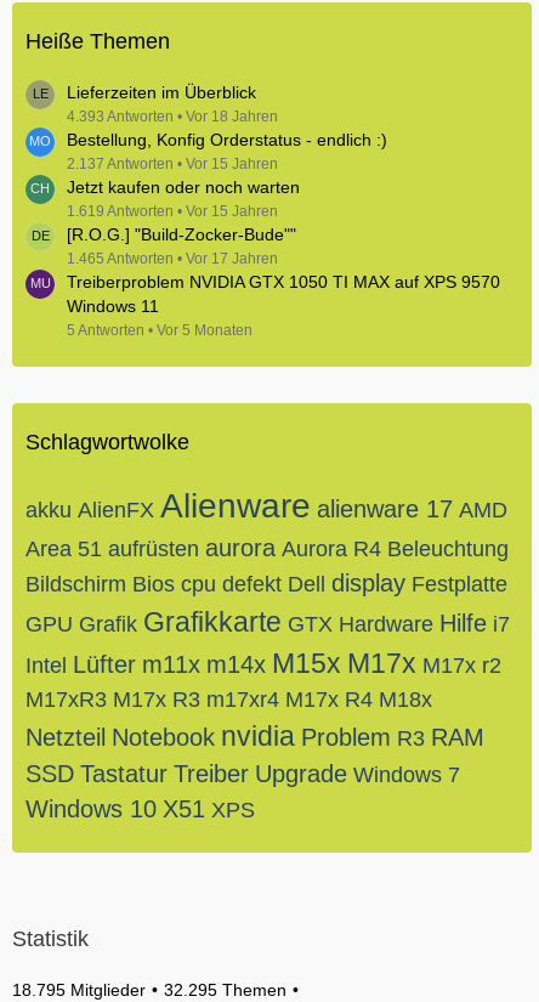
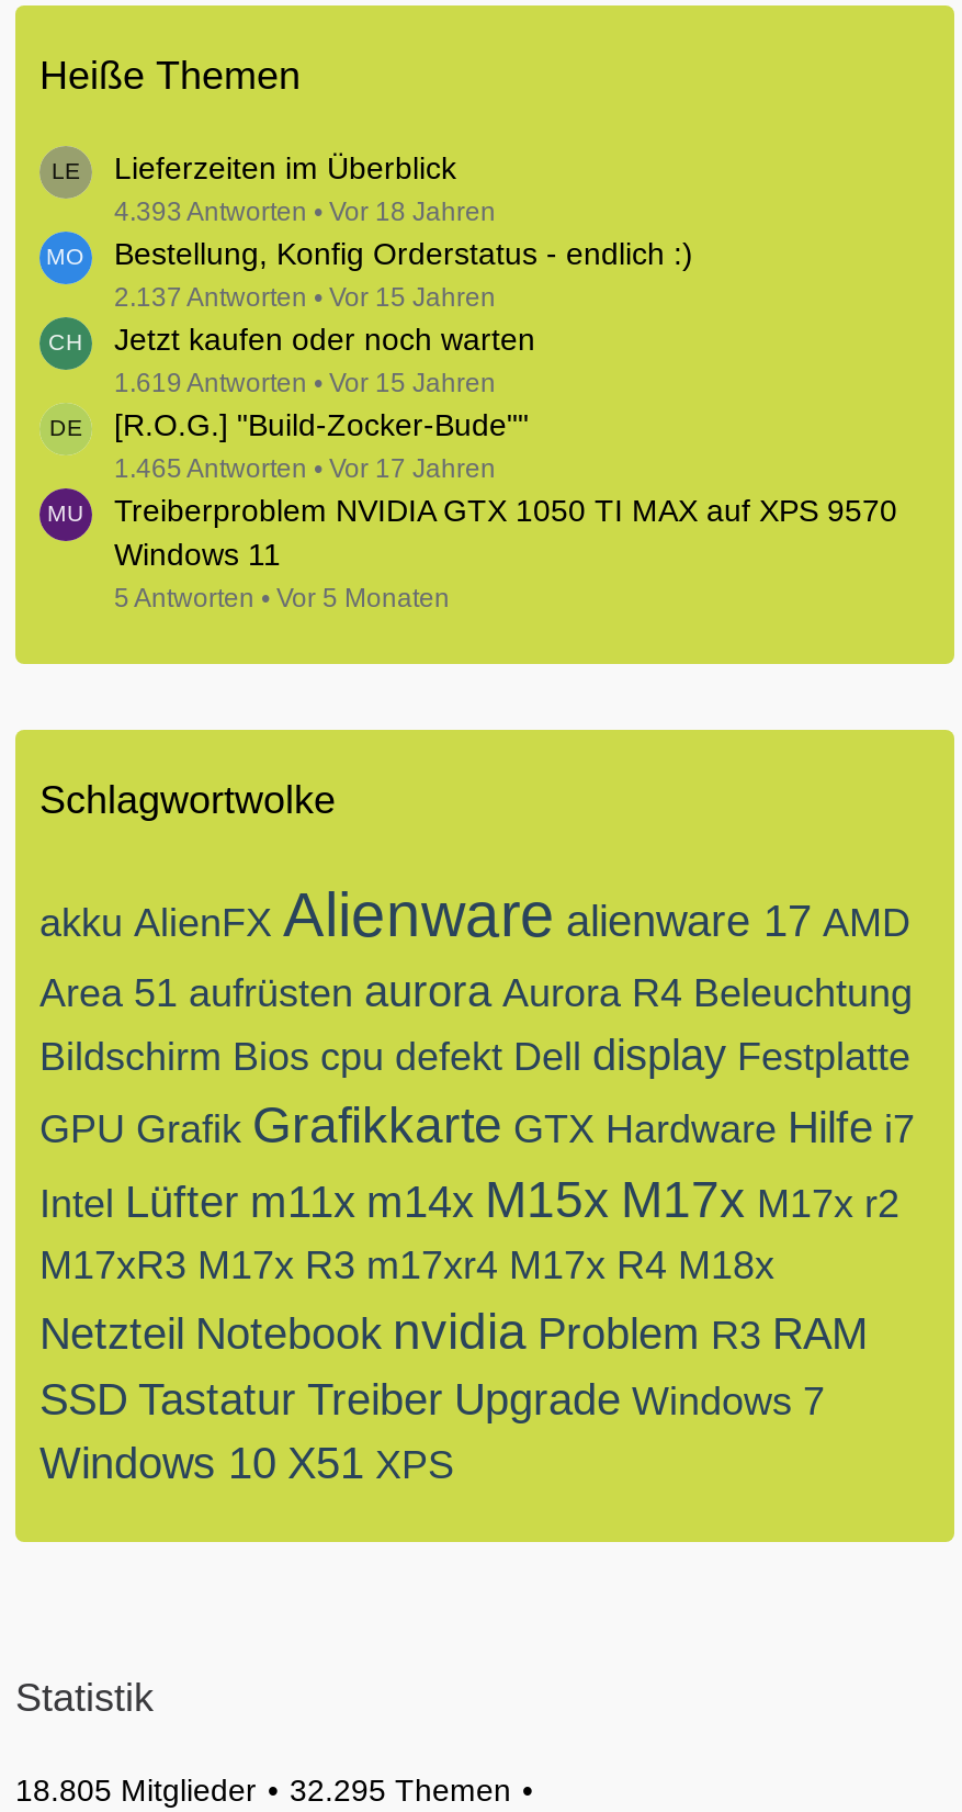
- 18.795 Mitglieder 32.295 Themen
+ 18.805 Mitglieder 32.295 Themen
